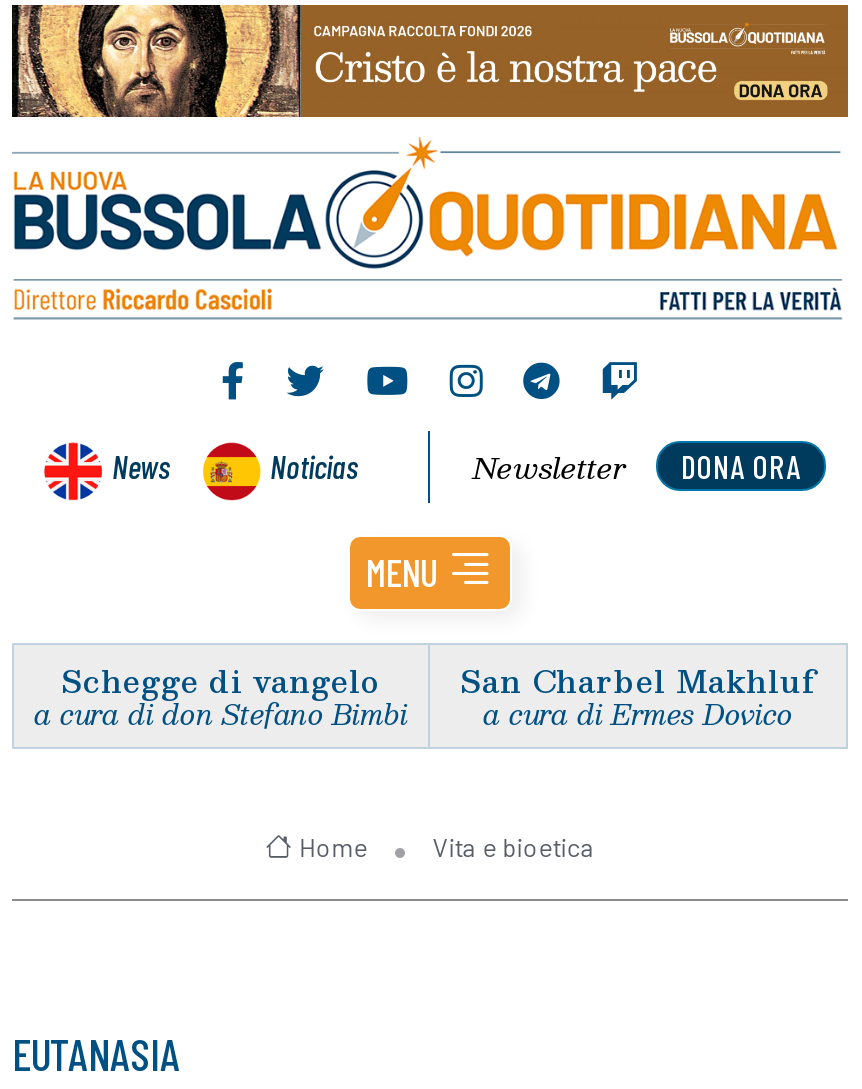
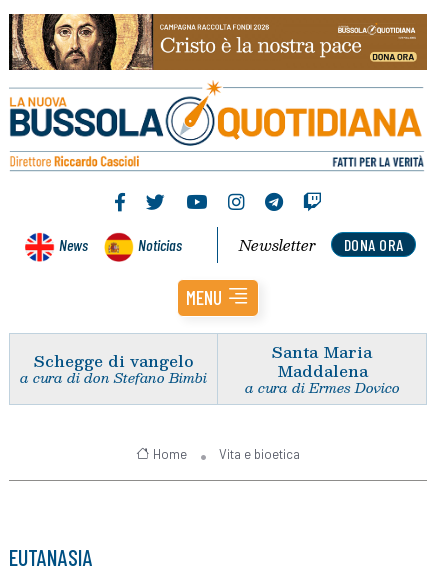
- San Charbel Makhluf
+ Santa Maria
+ Maddalena
